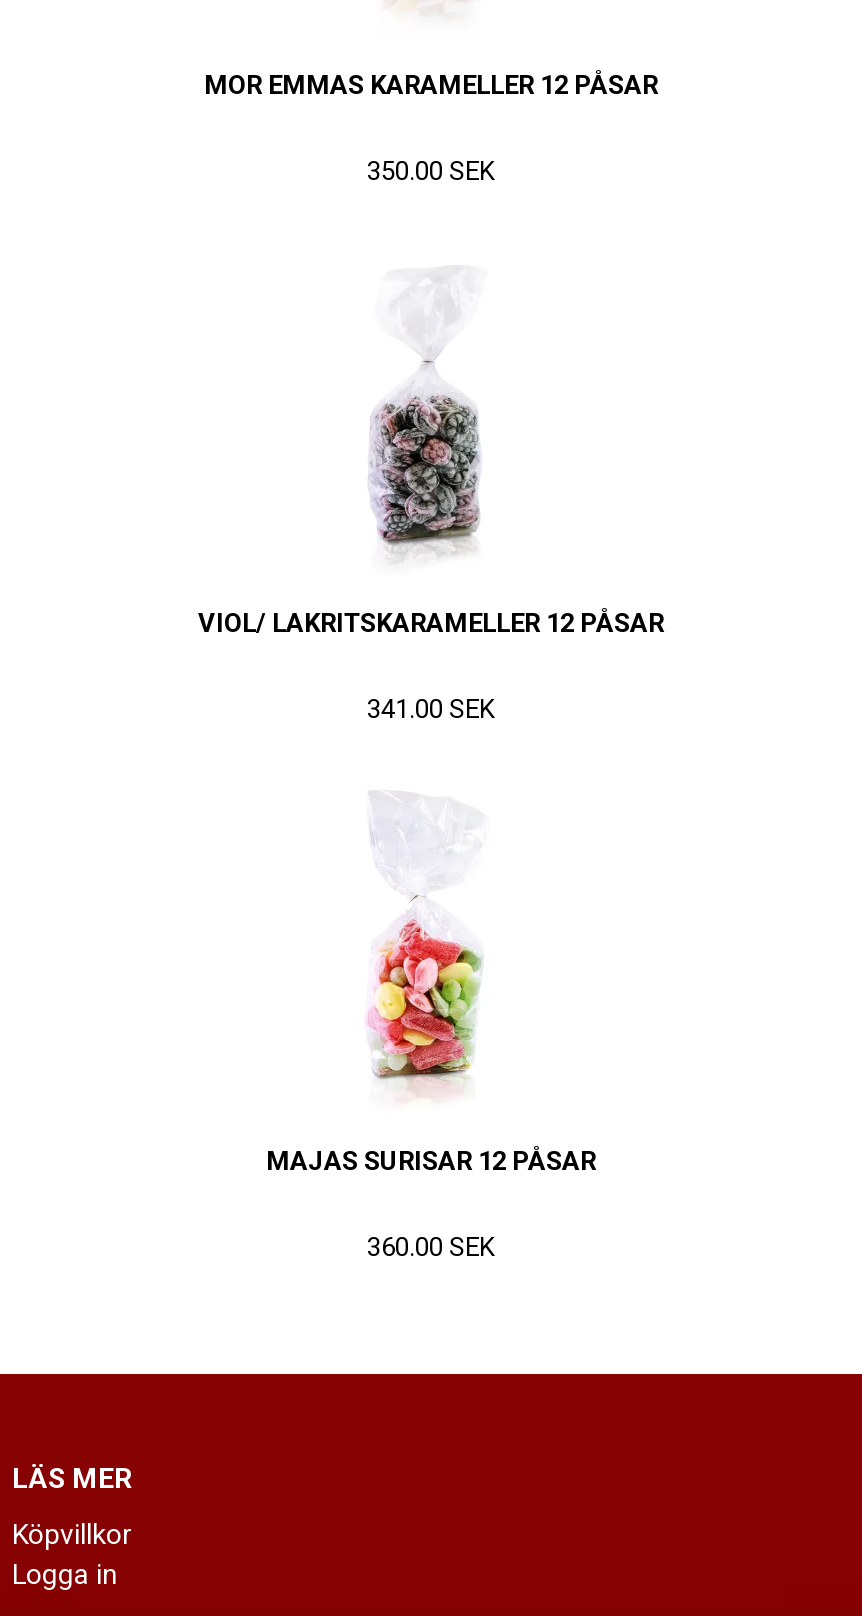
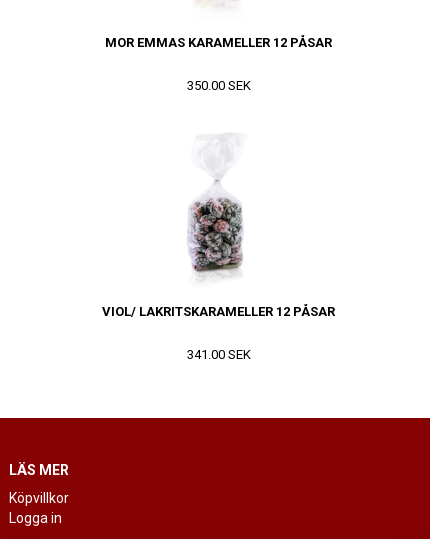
- [image]
- MAJAS SURISAR 12 PÅSAR
- 360.00 SEK
